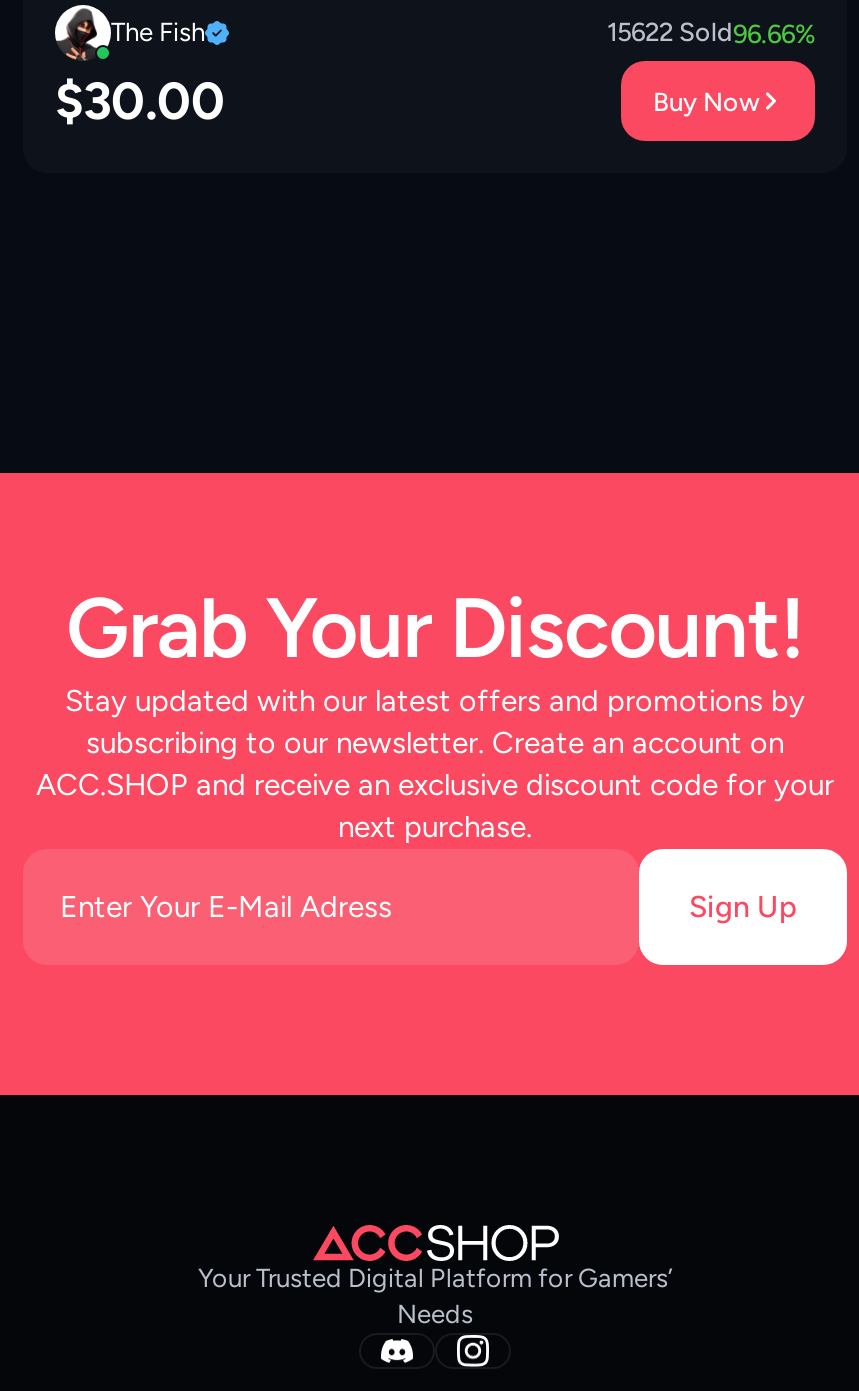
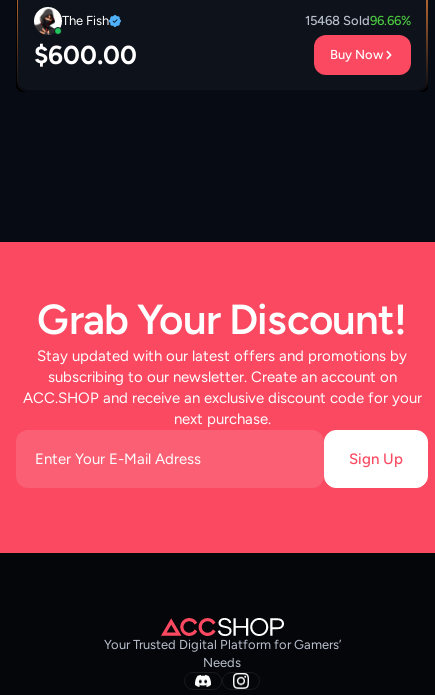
- 15622 Sold96.66%
+ 15468 Sold96.66%

- $30.00
+ $600.00
